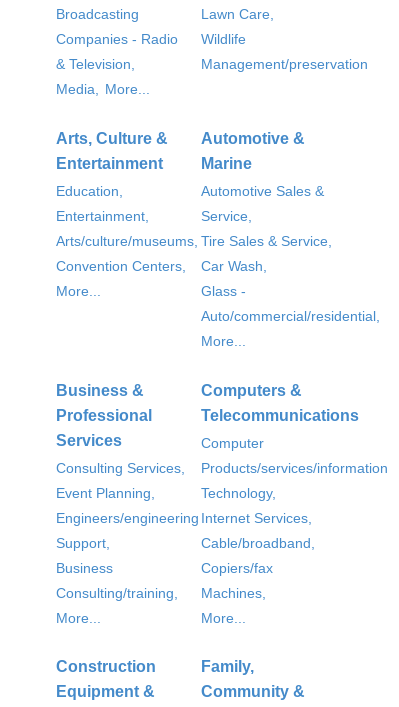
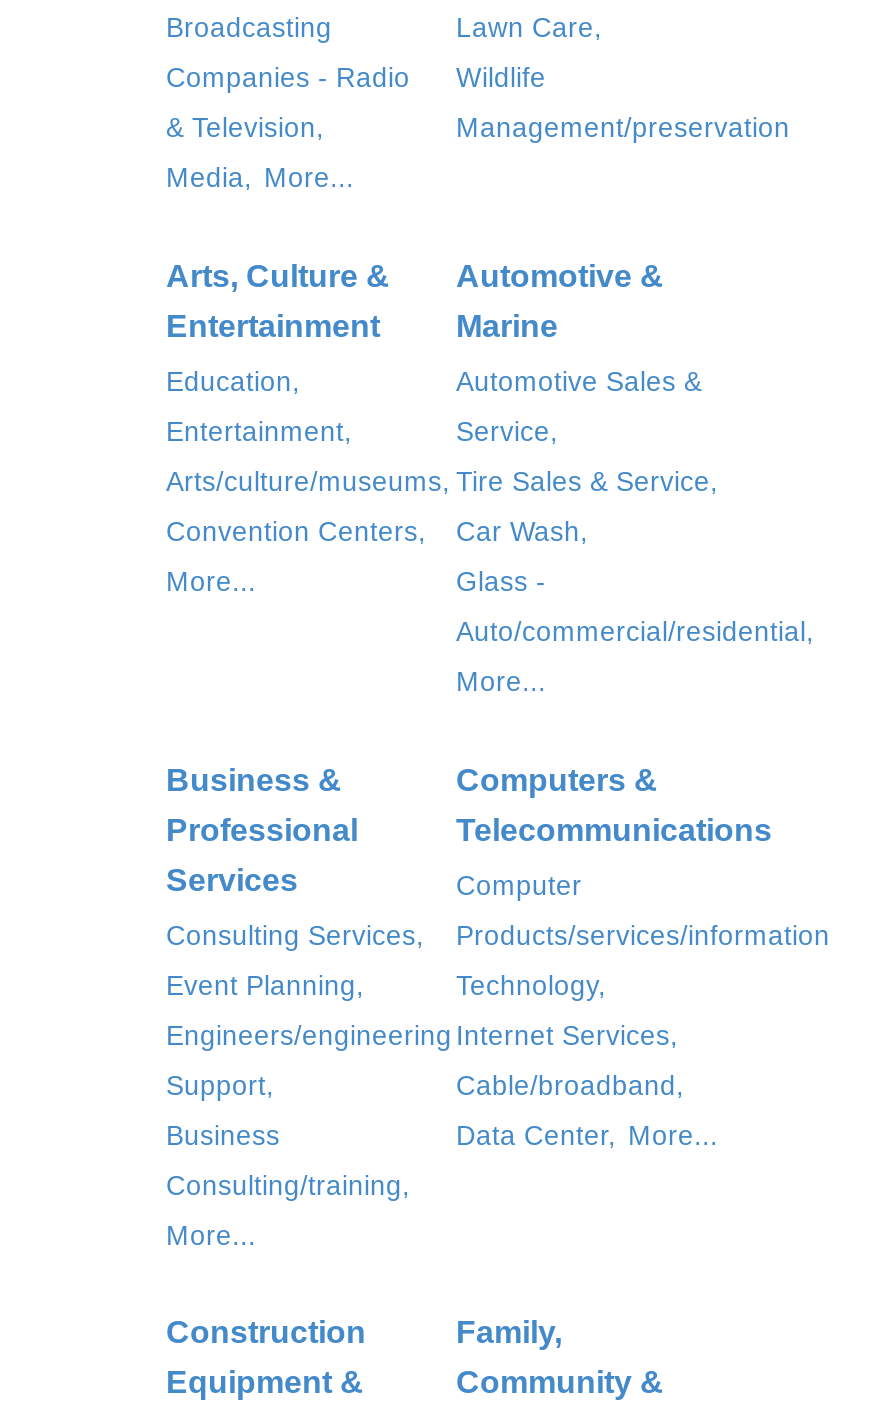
- Copiers/fax
- Machines,
- More...
+ Data Center, More...
